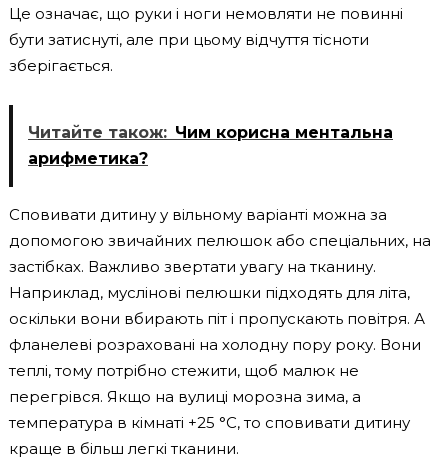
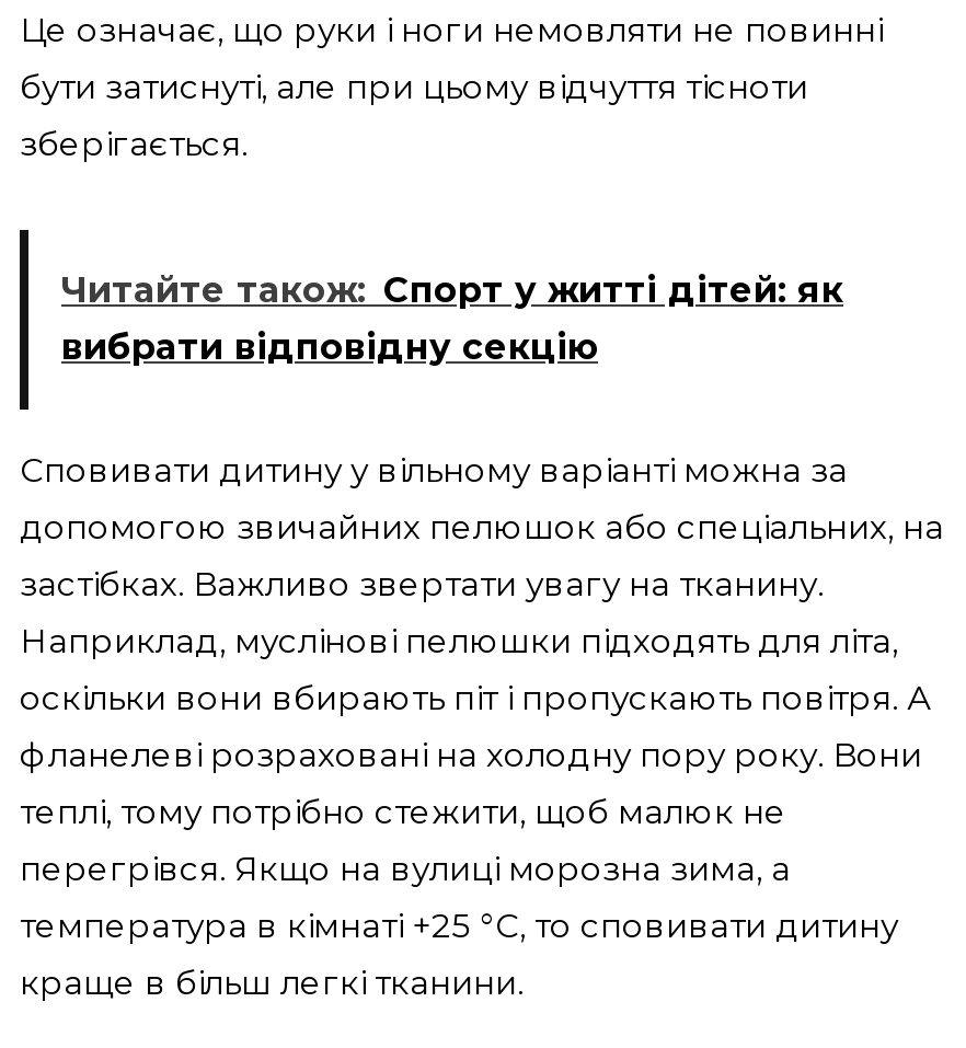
- Читайте також: Чим корисна ментальна
- арифметика?
+ Читайте також: Спорт у житті дітей: як
+ вибрати відповідну секцію
